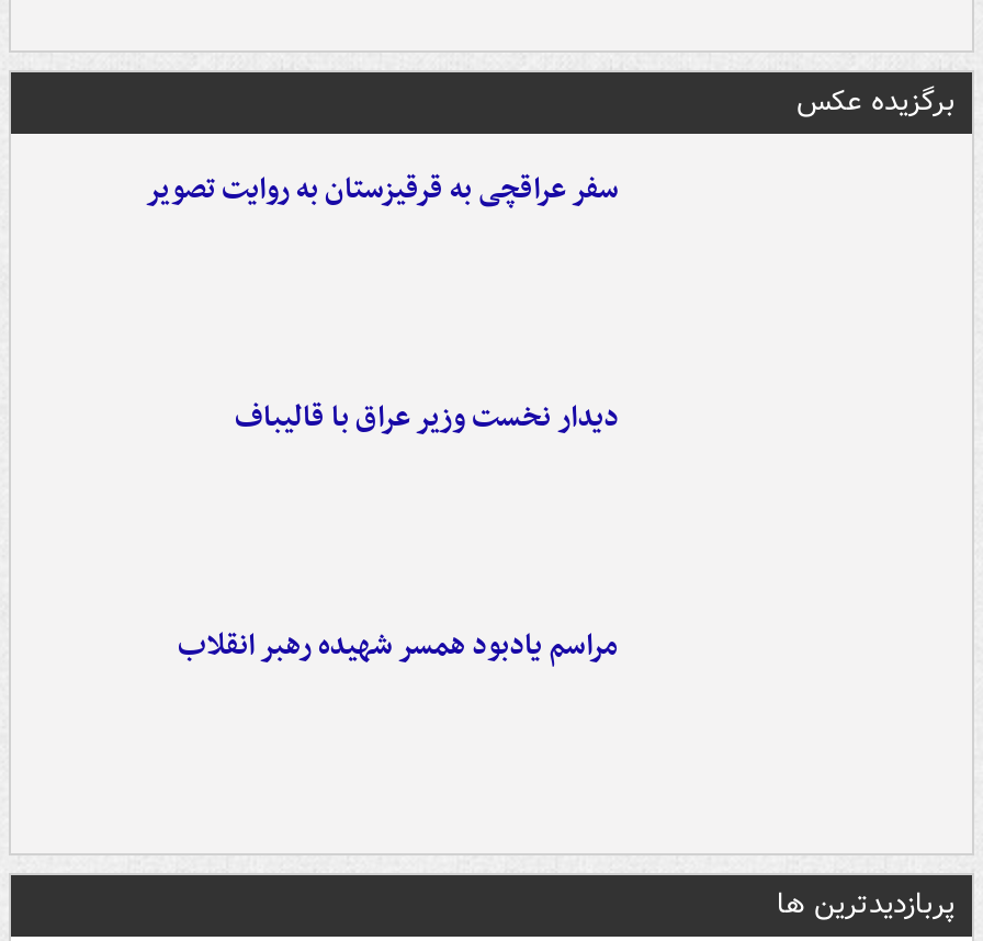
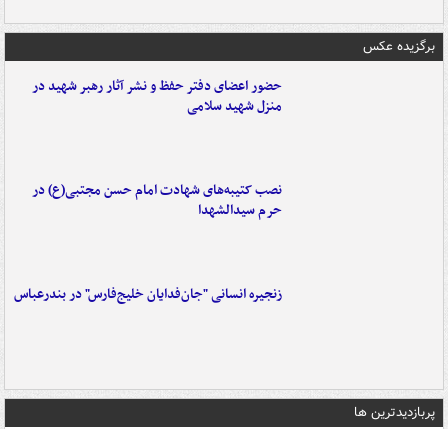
- سفر عراقچی به قرقیزستان به روایت تصویر
+ حضور اعضای دفتر حفظ و نشر آثار رهبر شهید در
+ منزل شهید سلامی

- دیدار نخست وزیر عراق با قالیباف
+ نصب کتیبه‌های شهادت امام حسن مجتبی(ع) در
+ حرم سیدالشهدا

- مراسم یادبود همسر شهیده رهبر انقلاب
+ زنجیره انسانی "جان‌فدایان خلیج‌فارس" در بندرعباس
